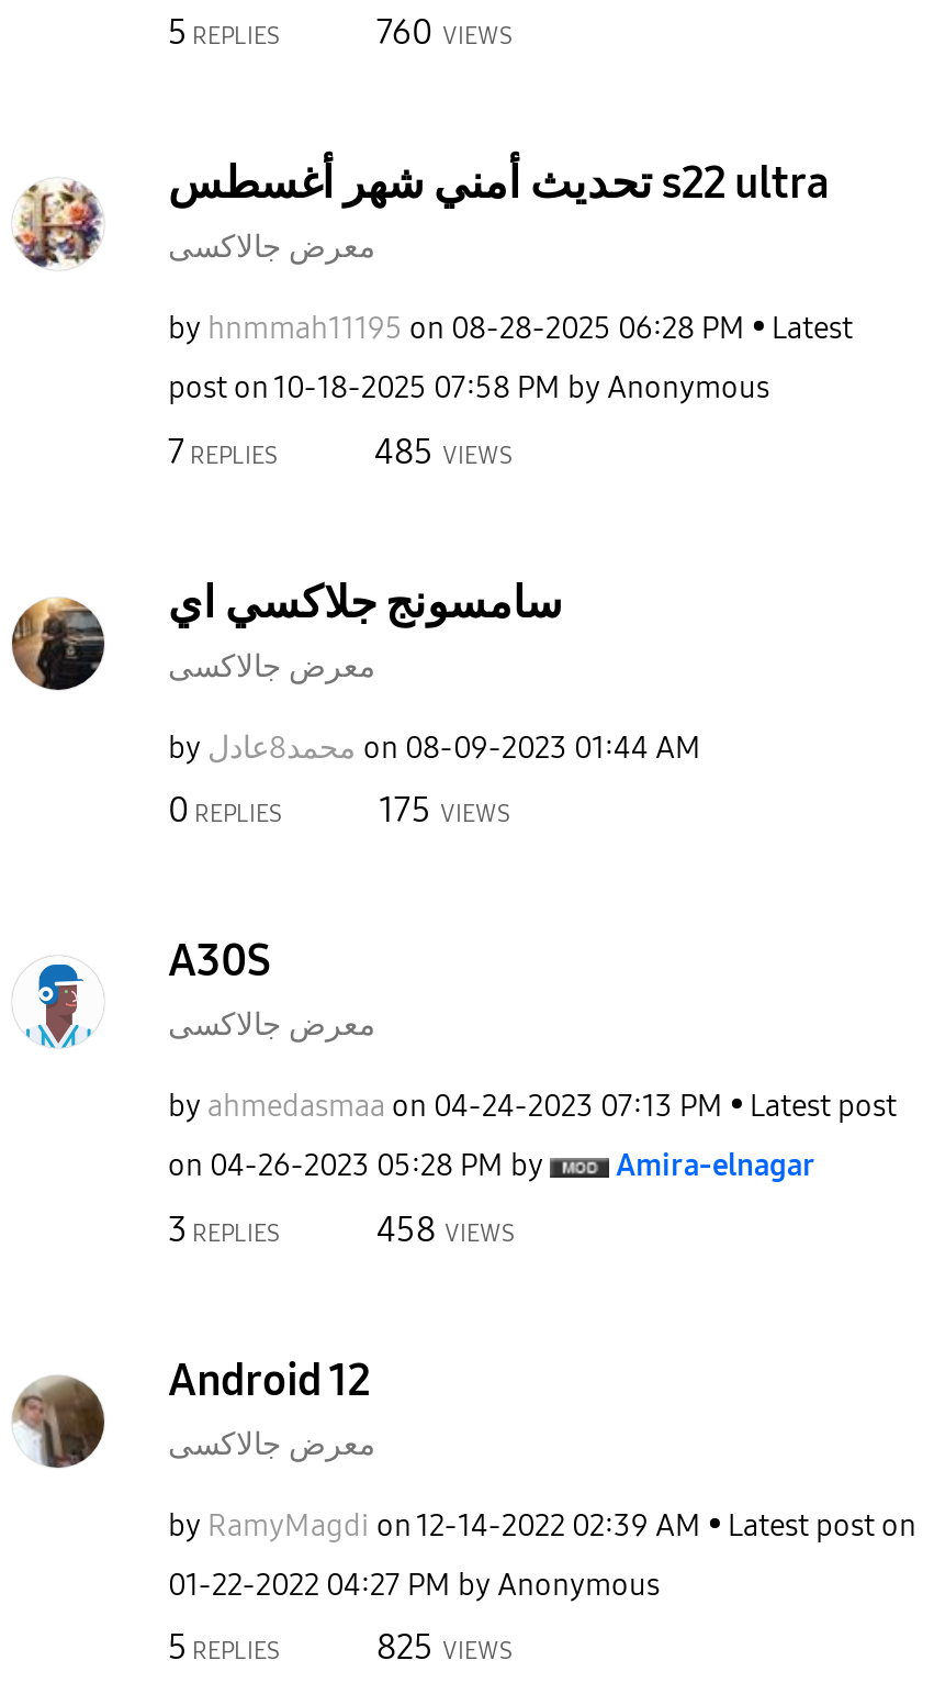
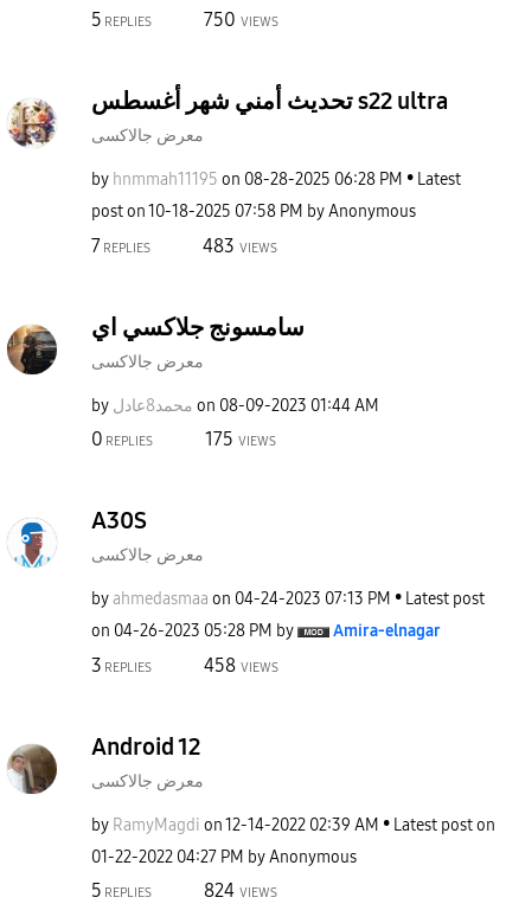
- 760 VIEWS
+ 750 VIEWS

- 485 VIEWS
+ 483 VIEWS

- 825 VIEWS
+ 824 VIEWS
